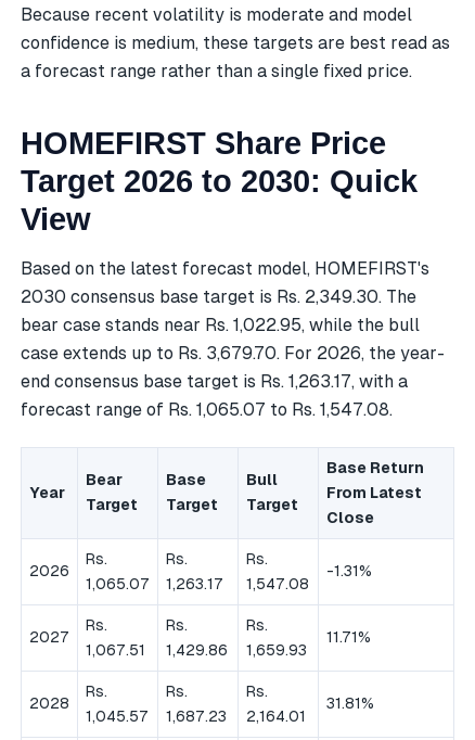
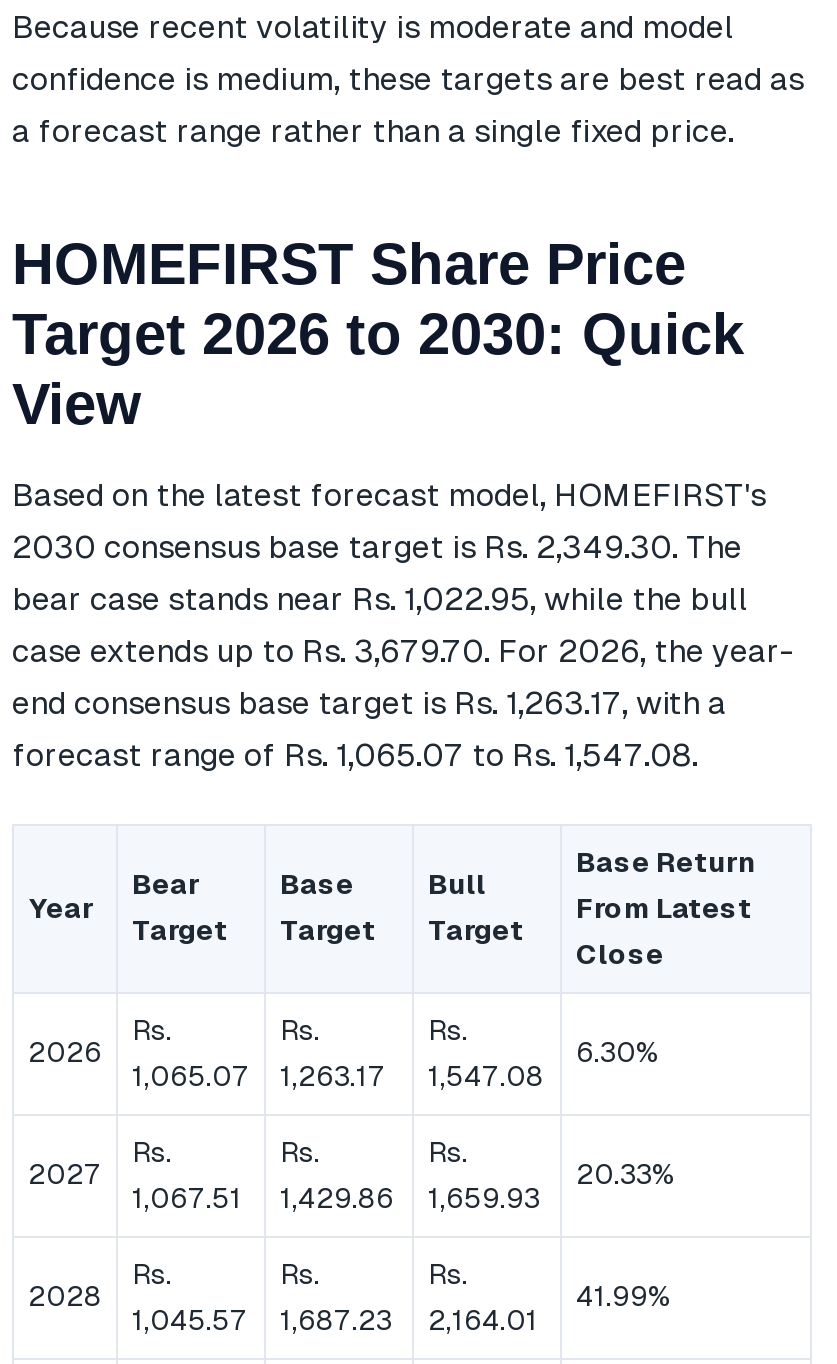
- -1.31%
+ 6.30%

- 11.71%
+ 20.33%

- 31.81%
+ 41.99%
